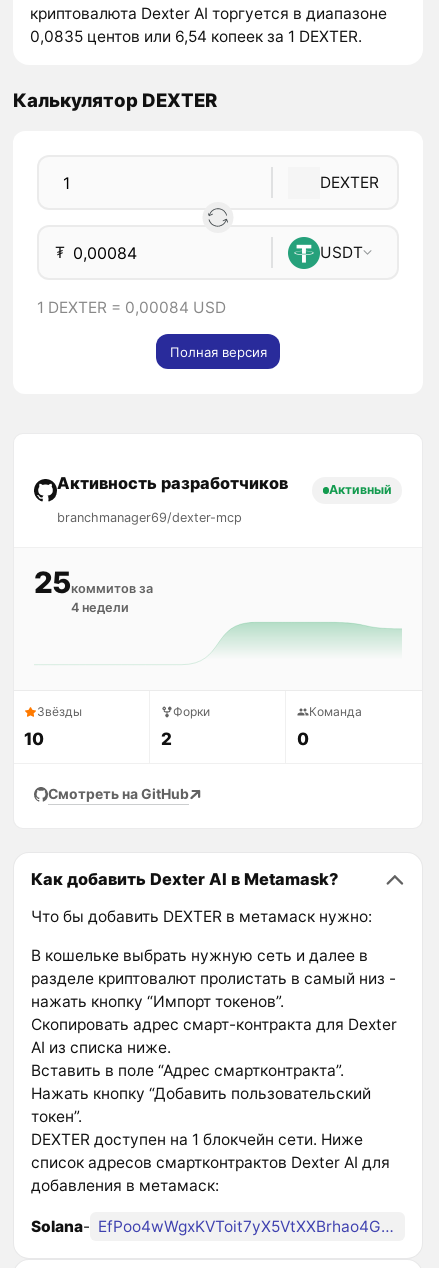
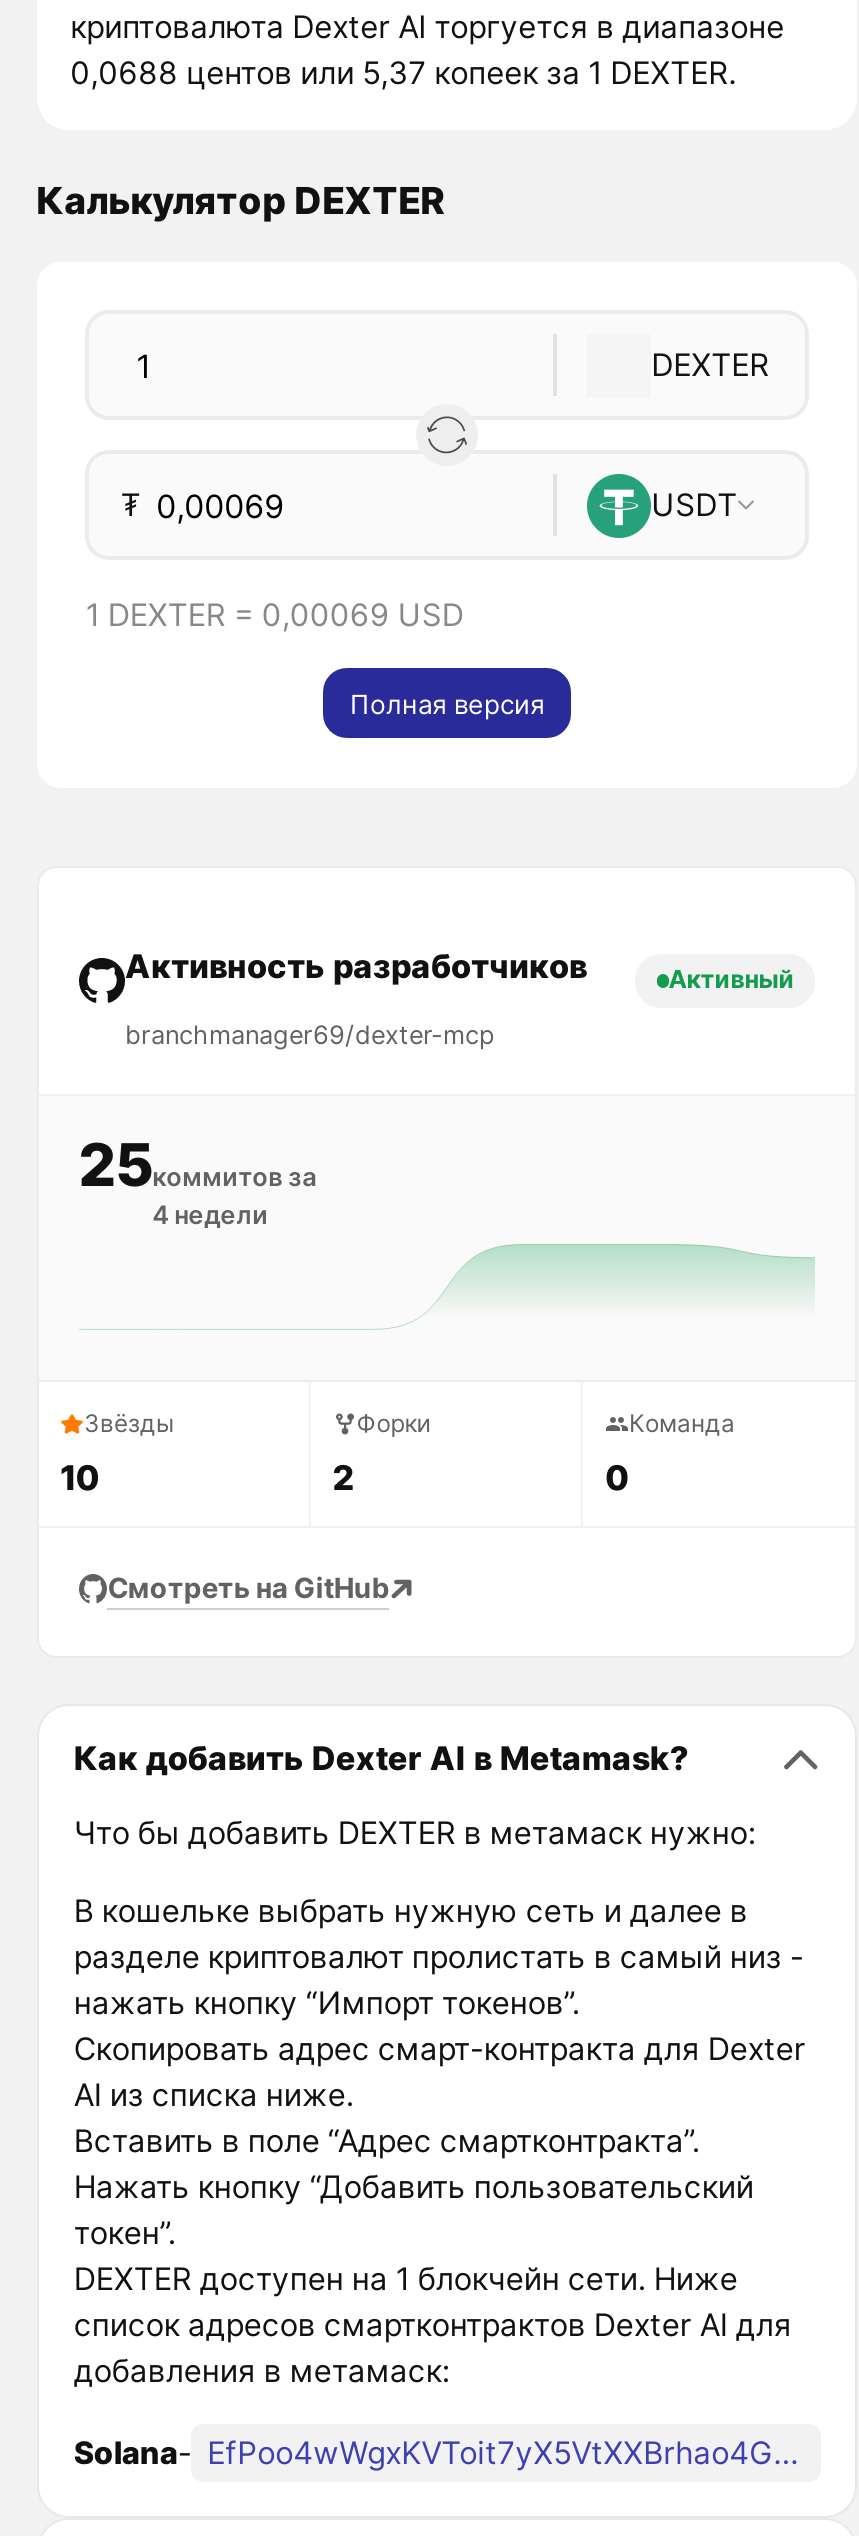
- 0,0835 центов или 6,54 копеек за 1 DEXTER.
+ 0,0688 центов или 5,37 копеек за 1 DEXTER.

- 1 DEXTER = 0,00084 USD
+ 1 DEXTER = 0,00069 USD
